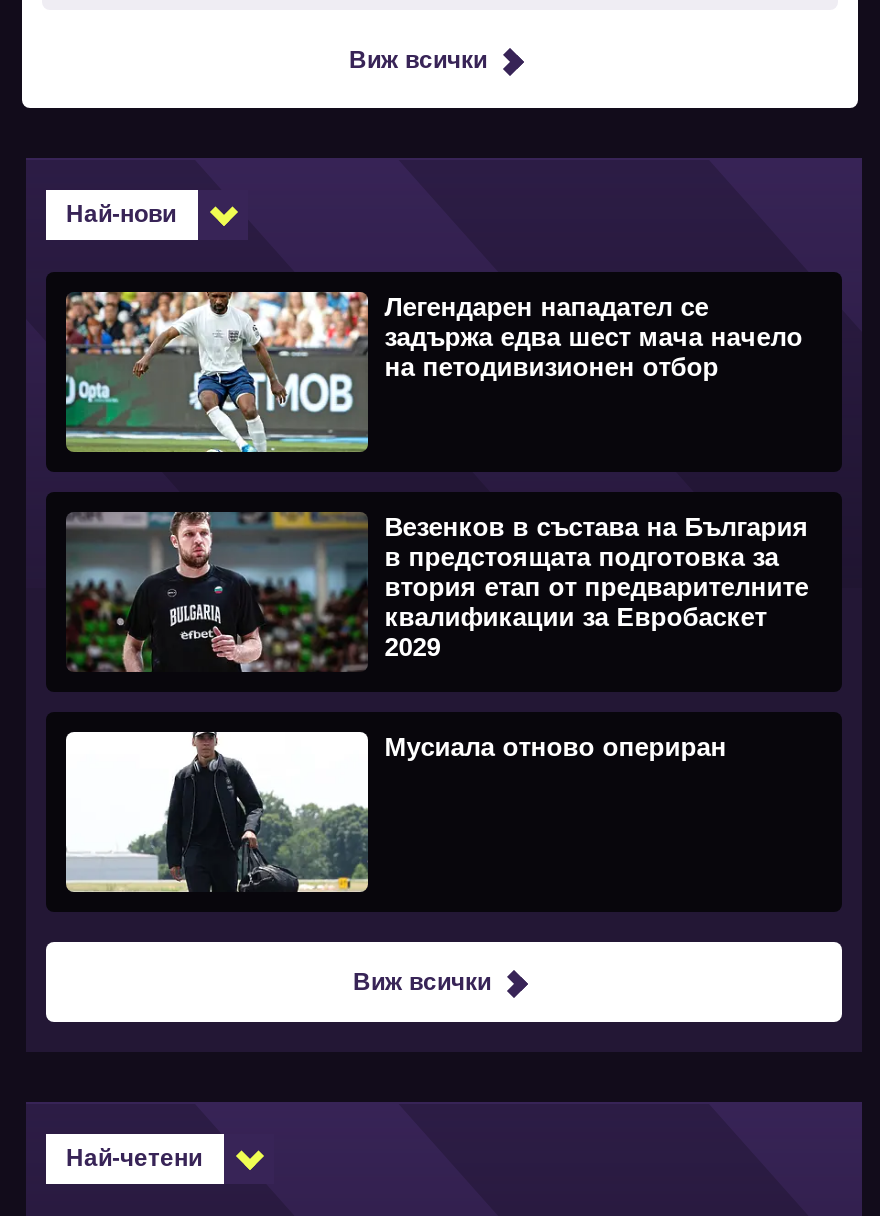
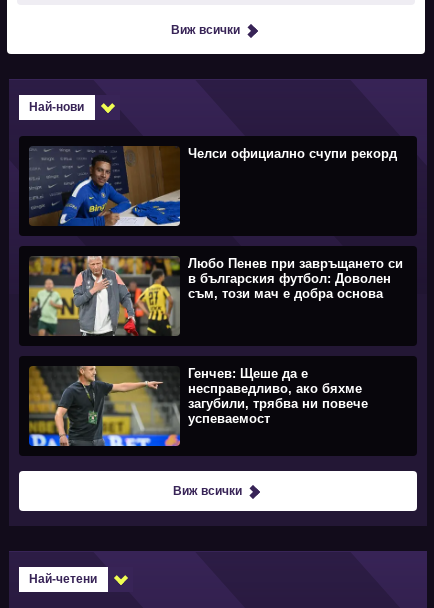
- [image]
- Легендарен нападател се
- задържа едва шест мача начело
- на петодивизионен отбор
+ [image]
+ Челси официално счупи рекорд

- [image]
- Везенков в състава на България
- в предстоящата подготовка за
- втория етап от предварителните
- квалификации за Евробаскет
- 2029
+ [image]
+ Любо Пенев при завръщането си
+ в българския футбол: Доволен
+ съм, този мач е добра основа

- [image]
- Мусиала отново опериран
+ [image]
+ Генчев: Щеше да е
+ несправедливо, ако бяхме
+ загубили, трябва ни повече
+ успеваемост
